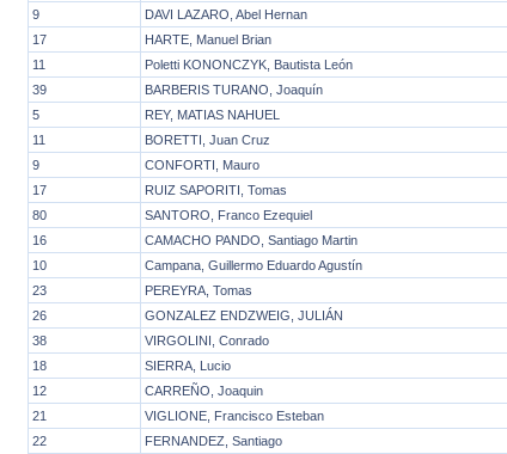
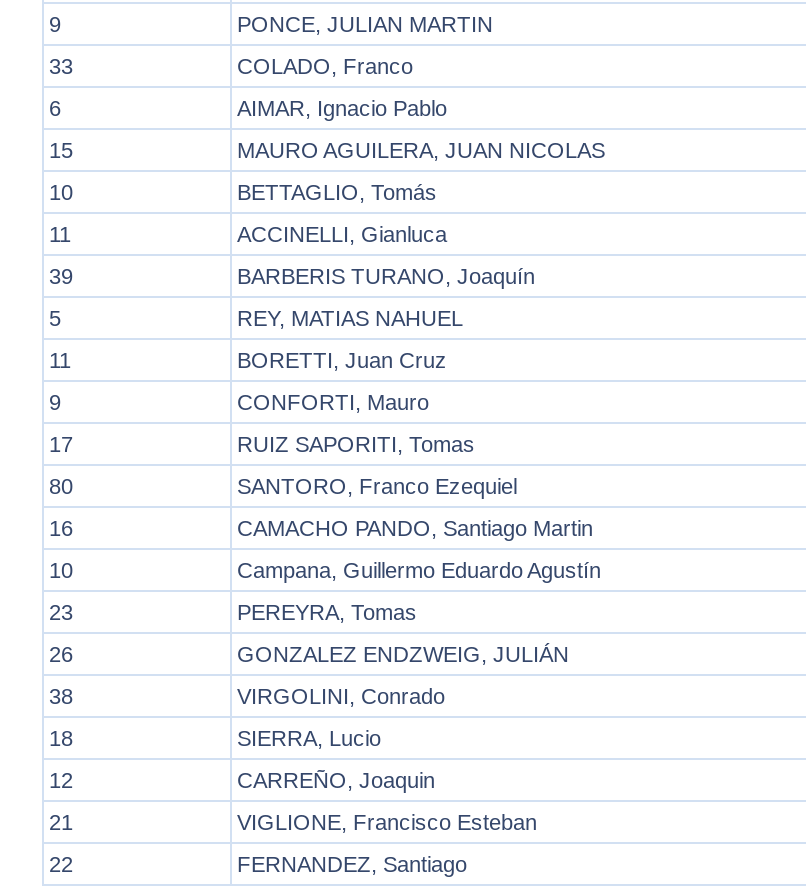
- DAVI LAZARO, Abel Hernan
- 17
- HARTE, Manuel Brian
+ PONCE, JULIAN MARTIN
+ 33
+ COLADO, Franco
+ 6
+ AIMAR, Ignacio Pablo
+ 15
+ MAURO AGUILERA, JUAN NICOLAS
+ 10
+ BETTAGLIO, Tomás

- Poletti KONONCZYK, Bautista León
+ ACCINELLI, Gianluca
